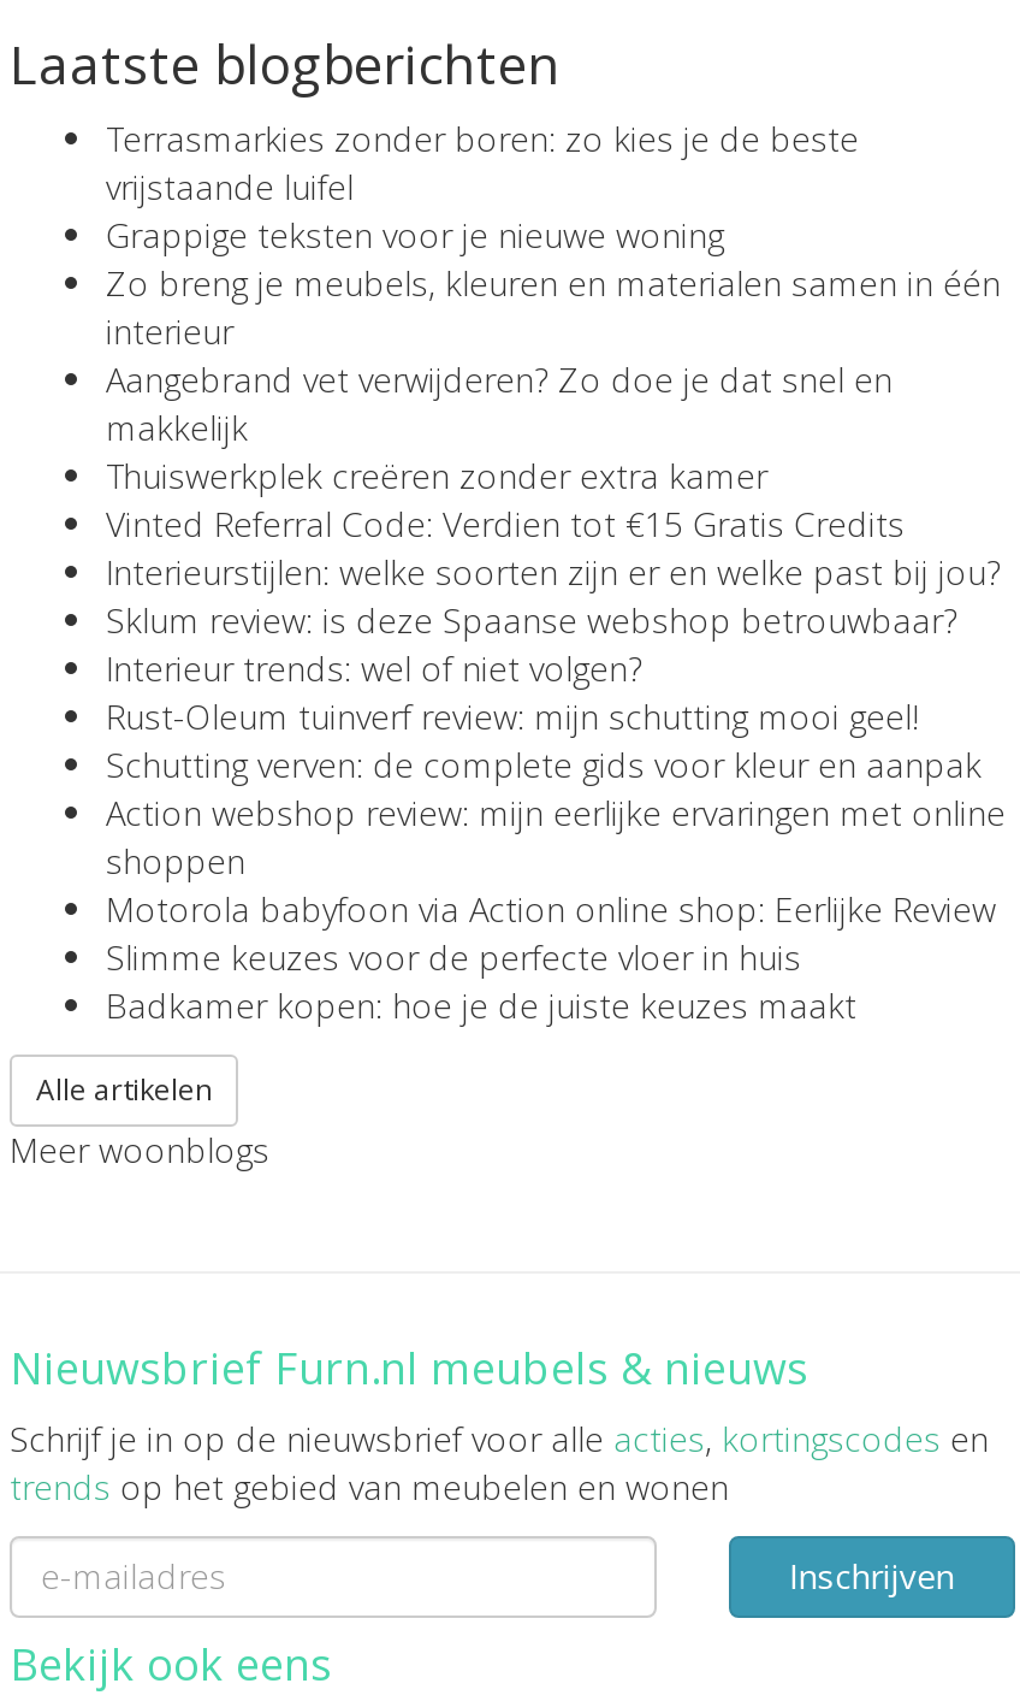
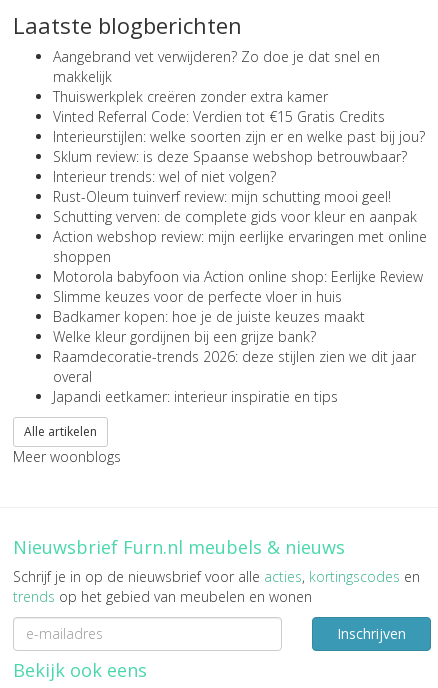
- Terrasmarkies zonder boren: zo kies je de beste
- vrijstaande luifel
- Grappige teksten voor je nieuwe woning
- Zo breng je meubels, kleuren en materialen samen in één
- interieur

moved up: Aangebrand vet verwijderen? Zo doe je dat snel en | makkelijk | Thuiswerkplek creëren zonder extra kamer | ... | Slimme keuzes voor de perfecte vloer in huis | Badkamer kopen: hoe je de juiste keuzes maakt

+ Welke kleur gordijnen bij een grijze bank?
+ Raamdecoratie-trends 2026: deze stijlen zien we dit jaar
+ overal
+ Japandi eetkamer: interieur inspiratie en tips
